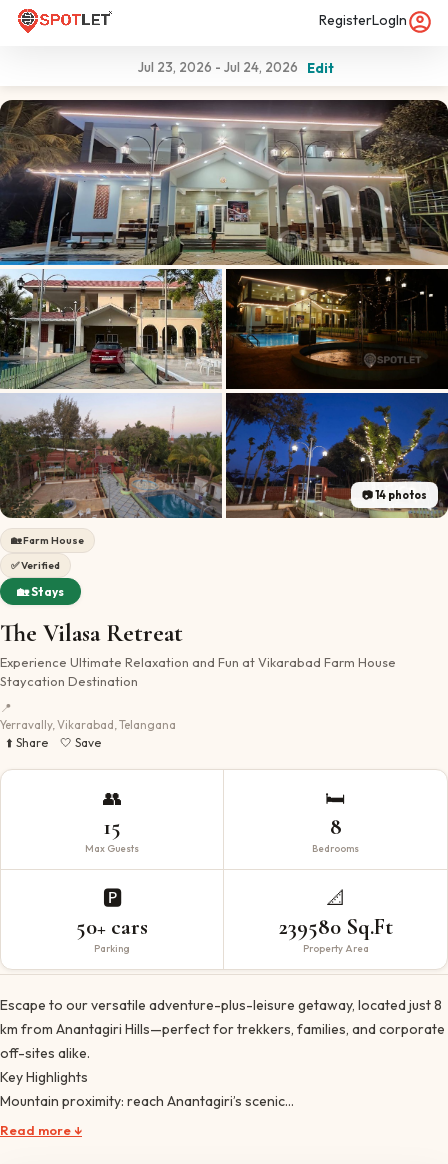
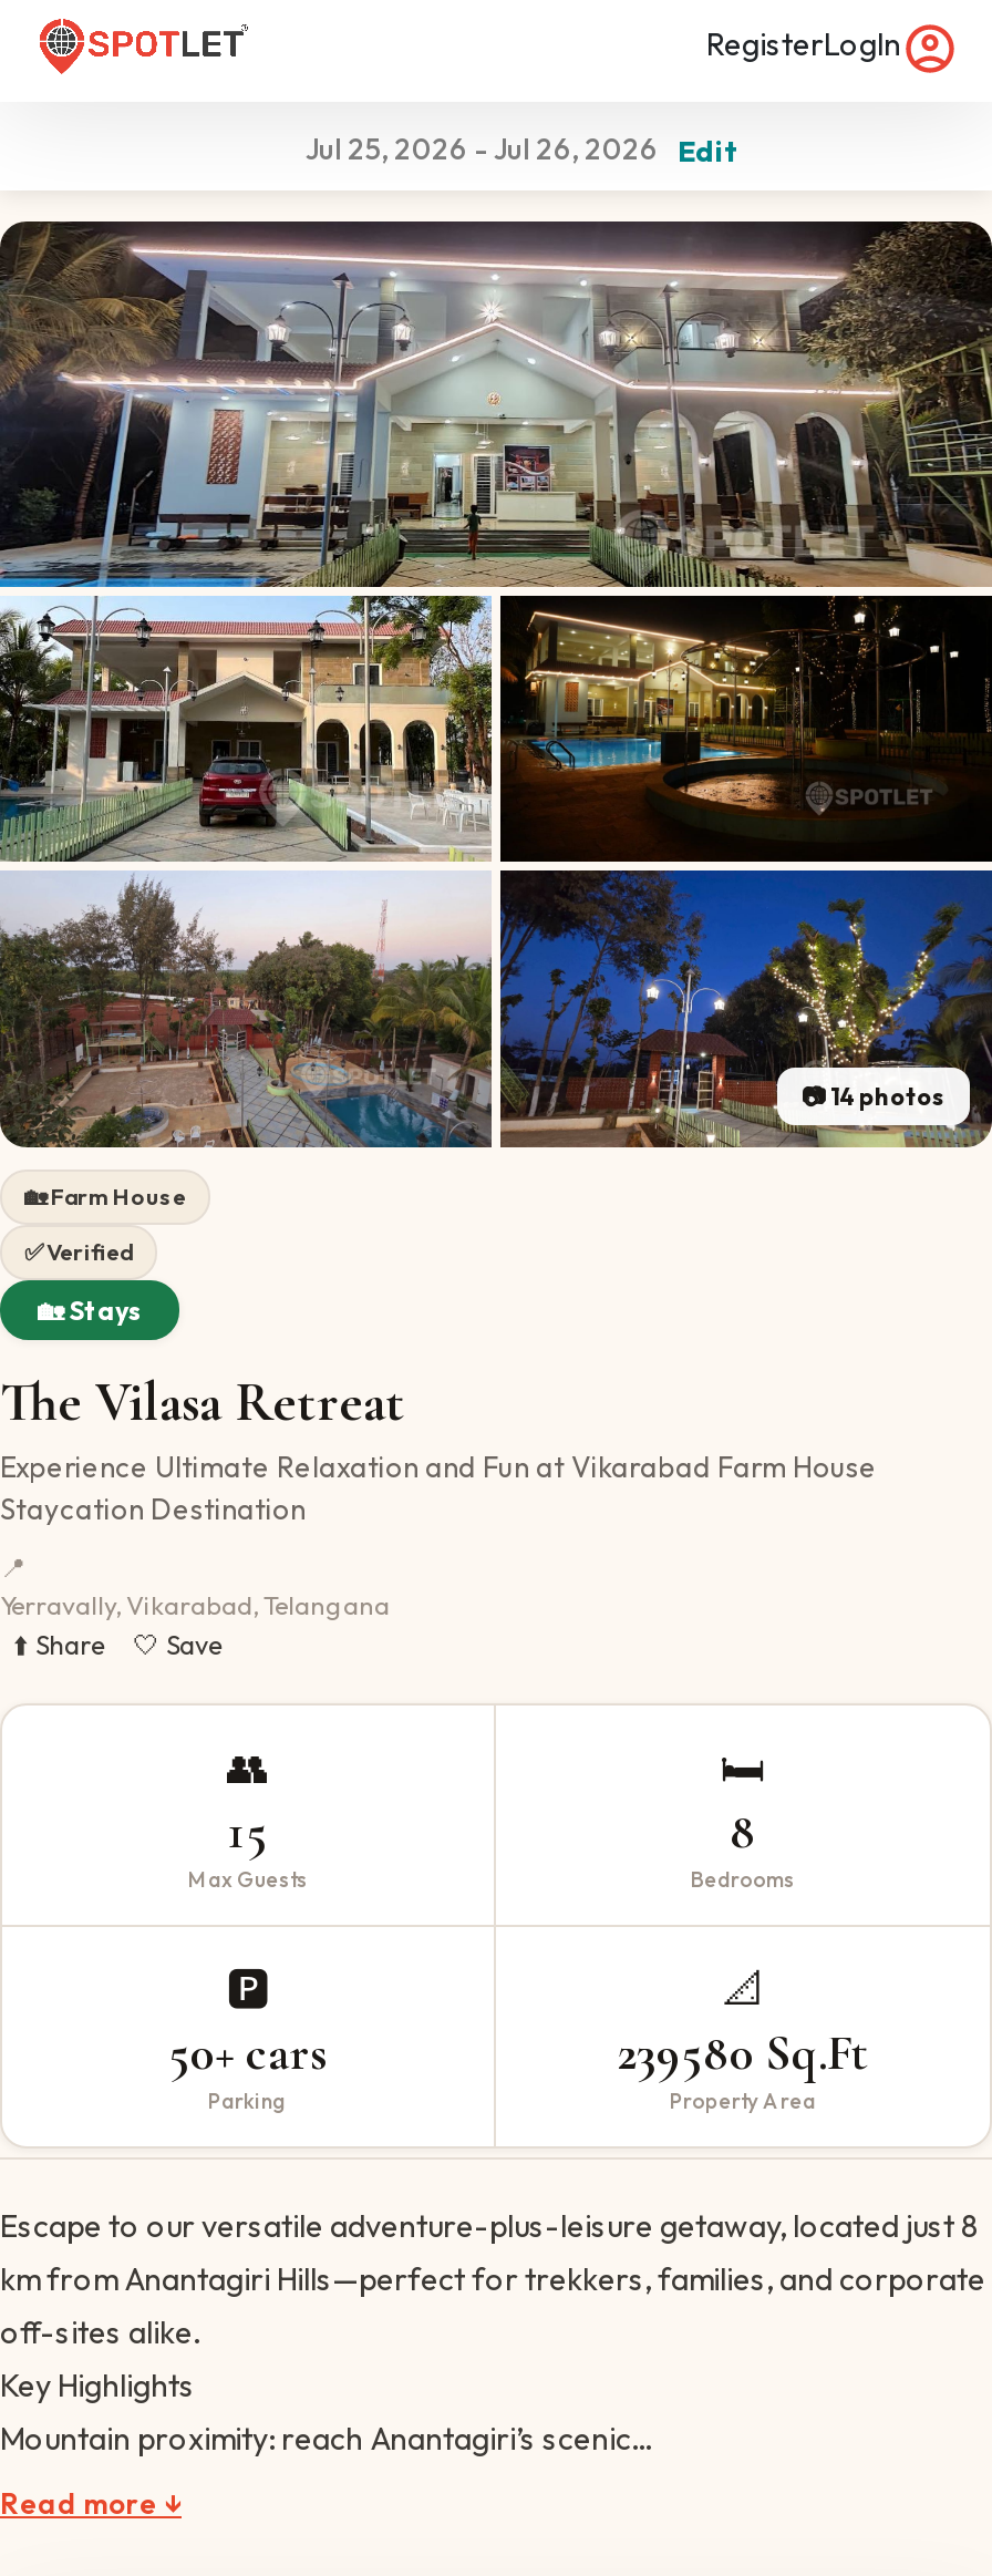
- Jul 23, 2026 - Jul 24, 2026 Edit
+ Jul 25, 2026 - Jul 26, 2026 Edit
